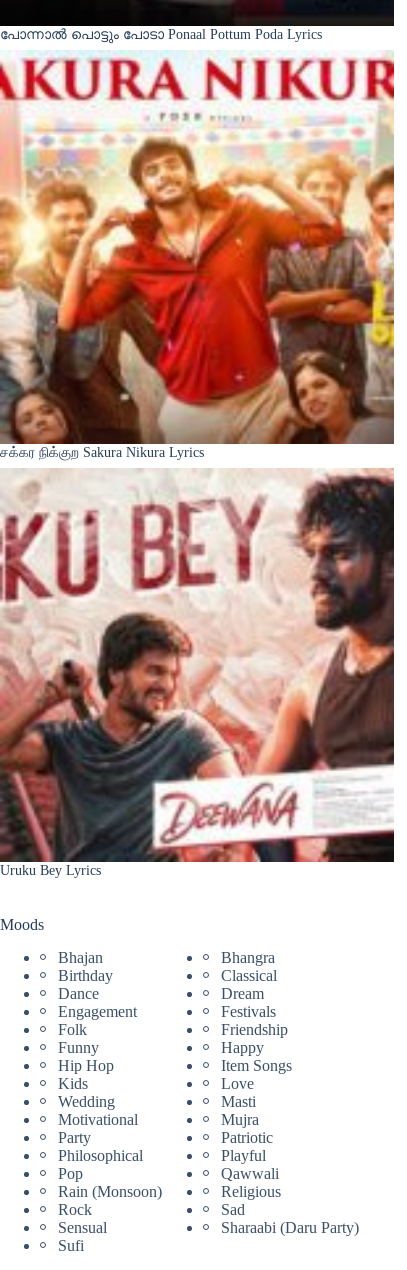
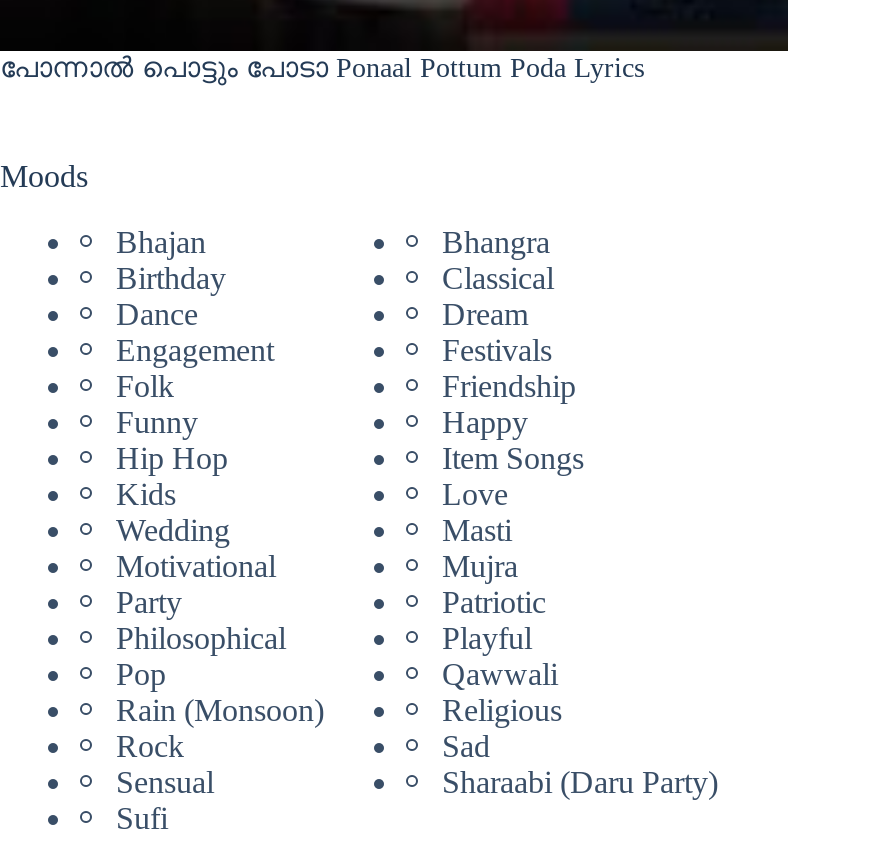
- [image]
- சக்கர நிக்குற Sakura Nikura Lyrics

- [image]
- Uruku Bey Lyrics
